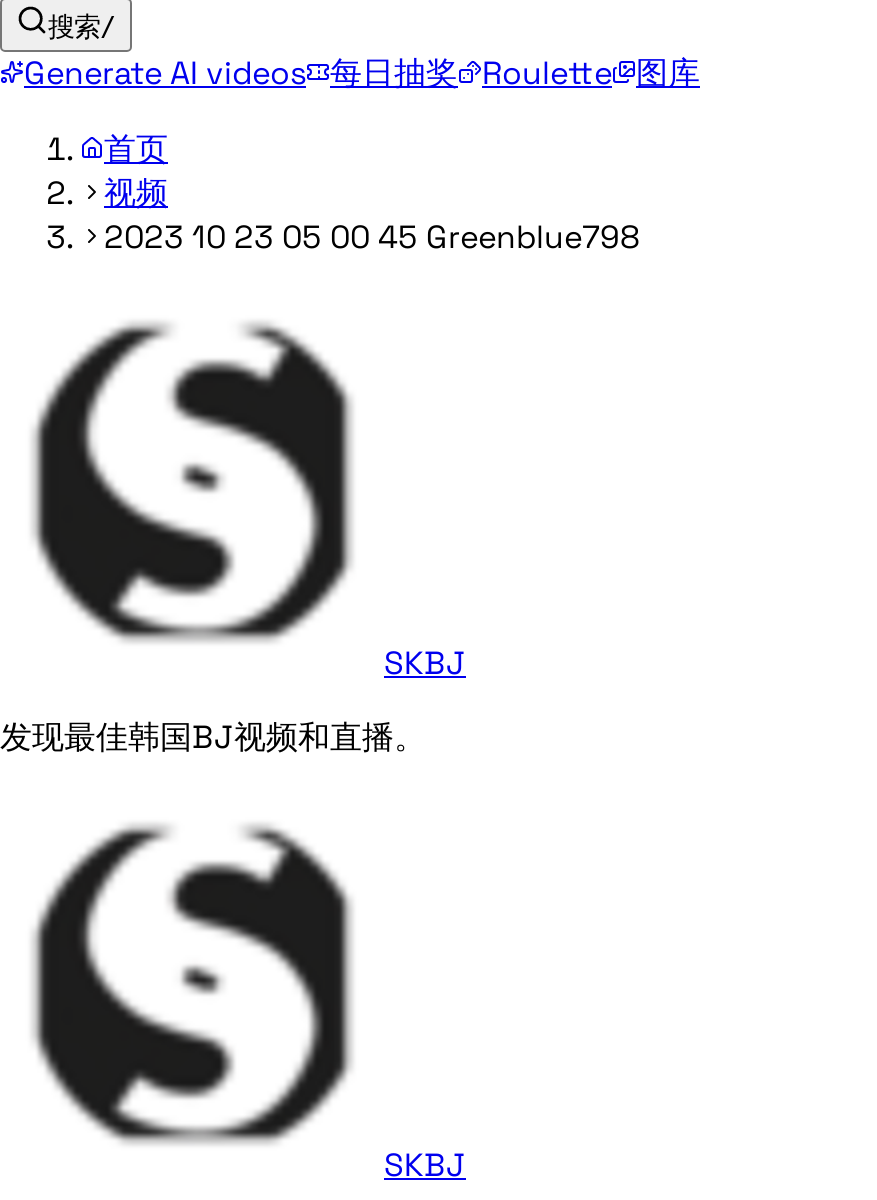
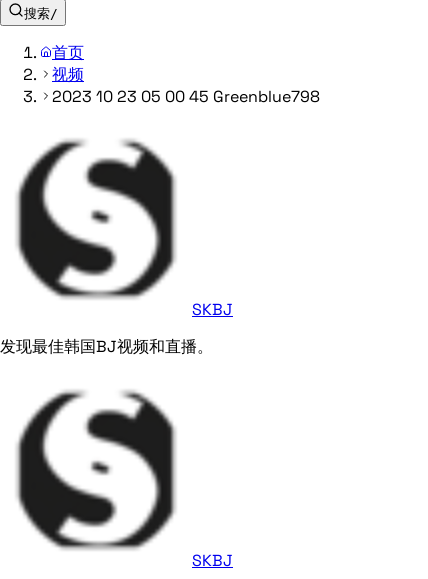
- Generate AI videos 每日抽奖 Roulette 图库
